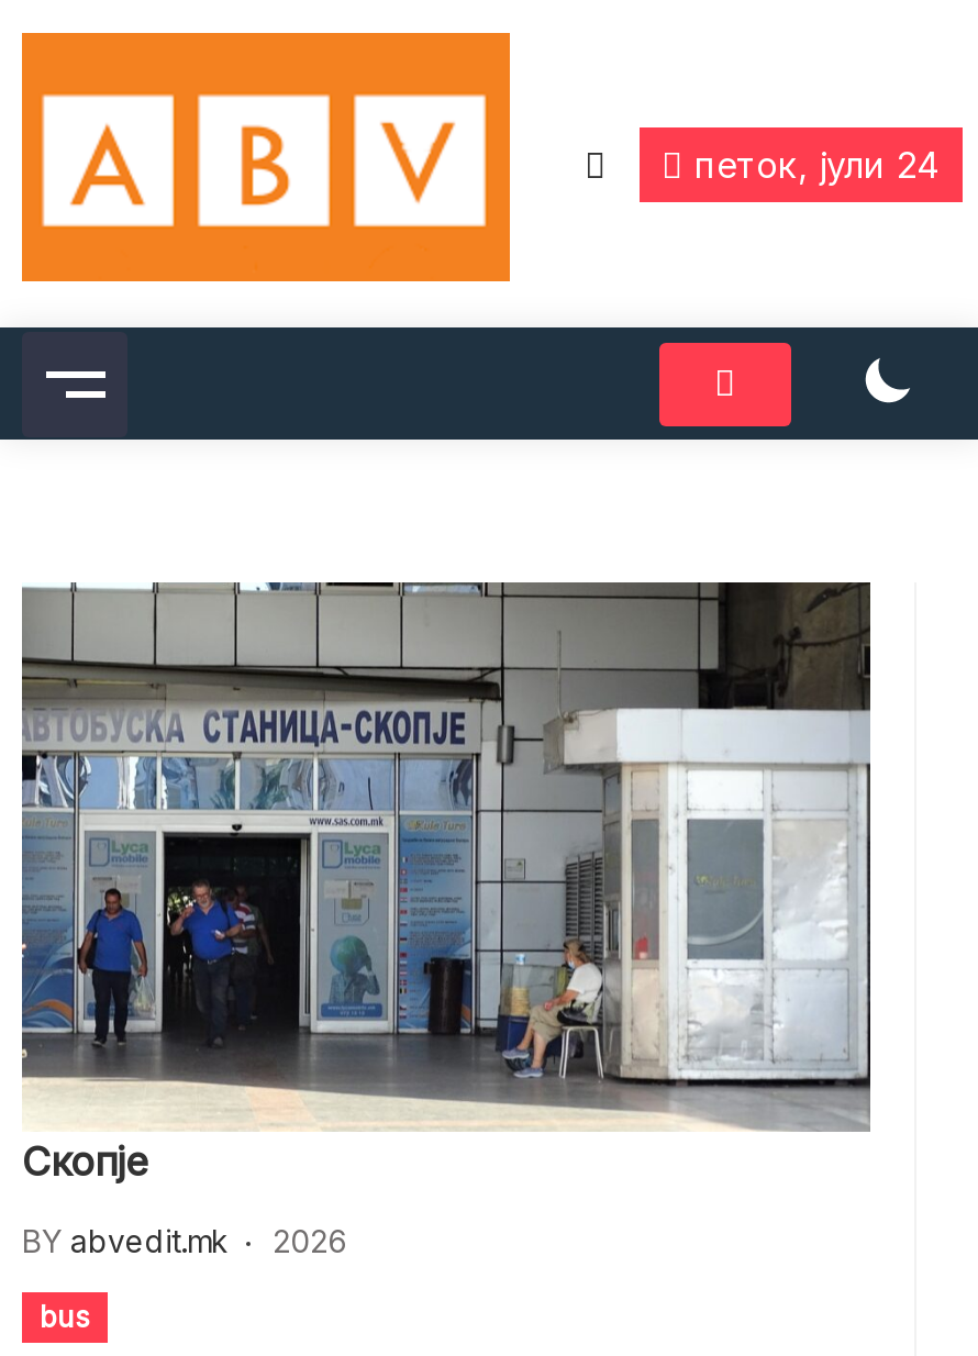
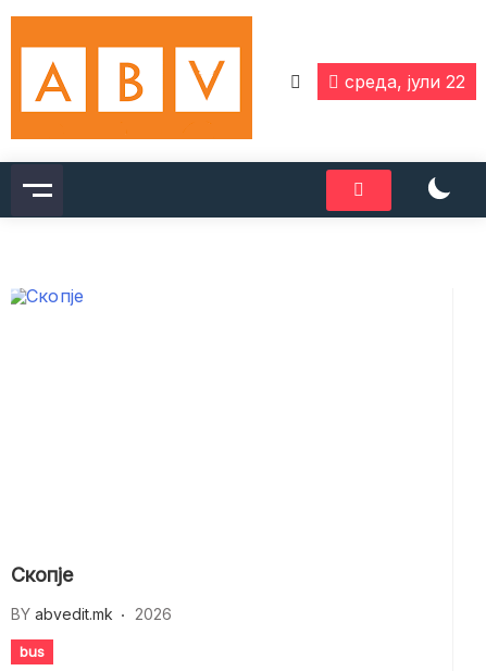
- петок, јули 24
+ среда, јули 22

- [image]
